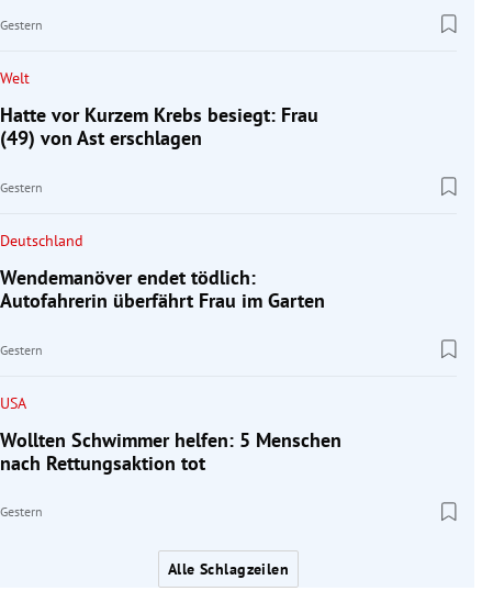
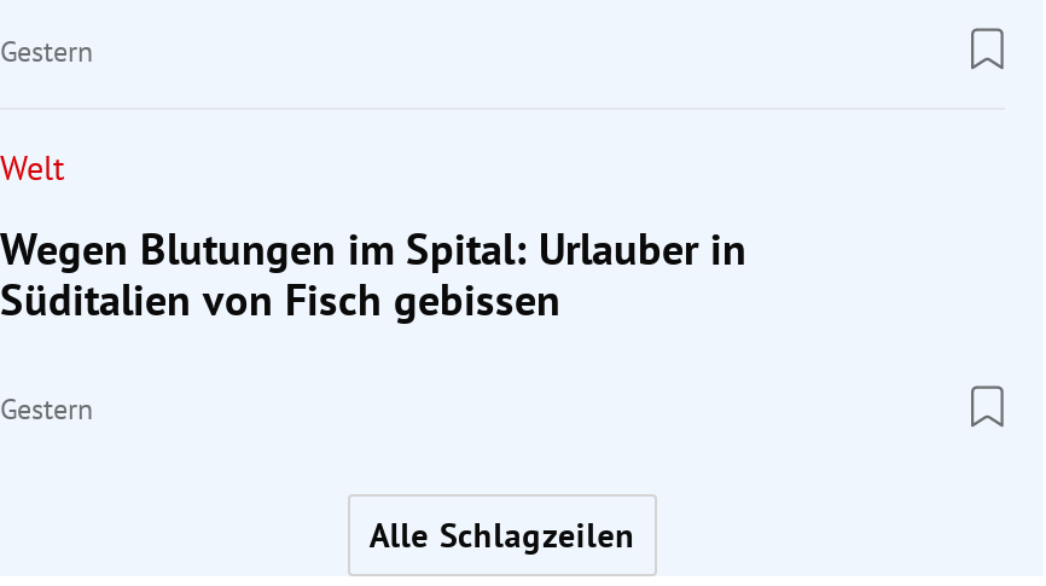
- Hatte vor Kurzem Krebs besiegt: Frau
- (49) von Ast erschlagen
- Gestern
- Deutschland
- Wendemanöver endet tödlich:
- Autofahrerin überfährt Frau im Garten
- Gestern
- USA
- Wollten Schwimmer helfen: 5 Menschen
- nach Rettungsaktion tot
+ Wegen Blutungen im Spital: Urlauber in
+ Süditalien von Fisch gebissen
